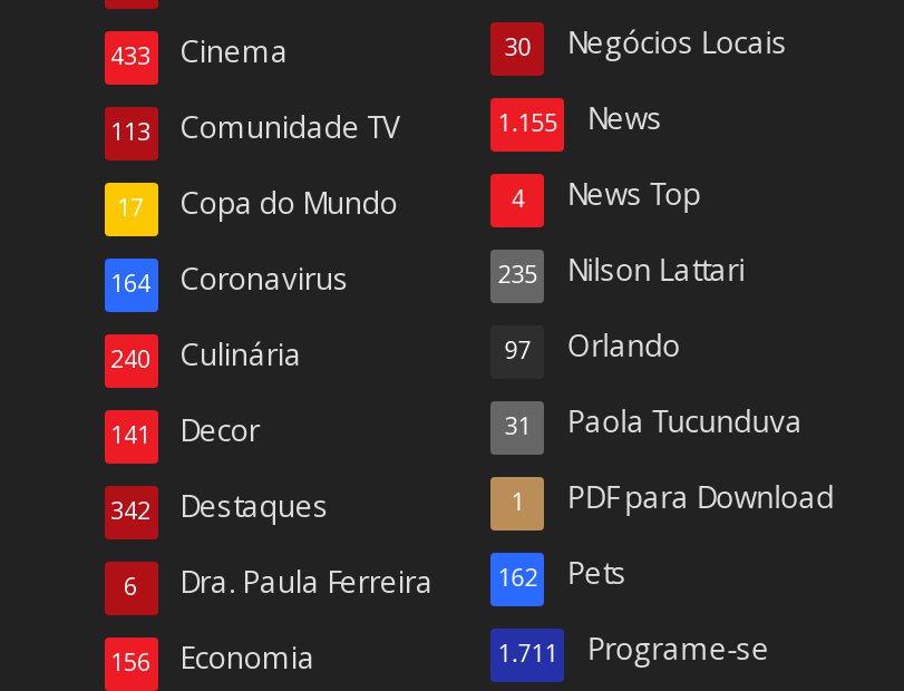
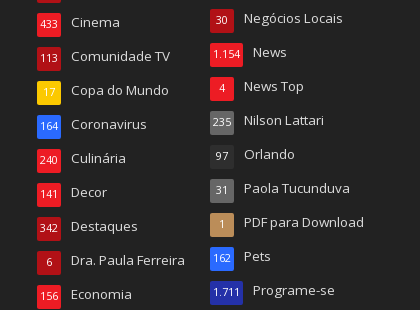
- 1.155 News
+ 1.154 News
